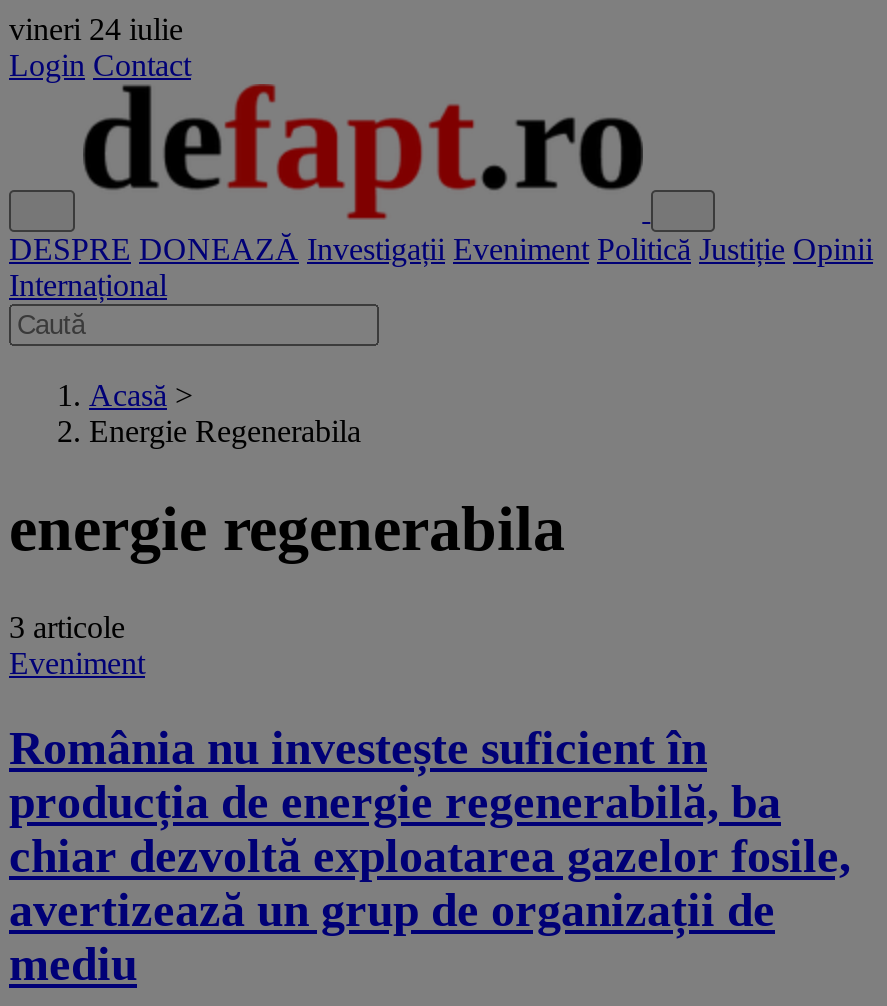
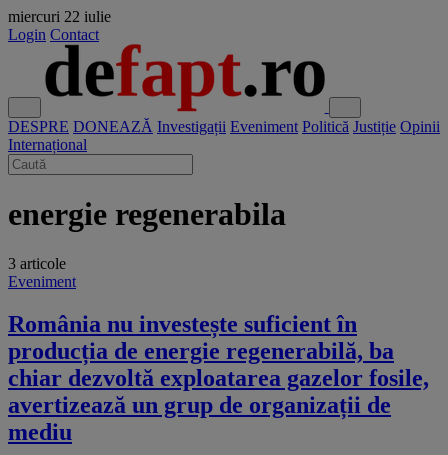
- vineri 24 iulie
+ miercuri 22 iulie

- Acasă >
- Energie Regenerabila
